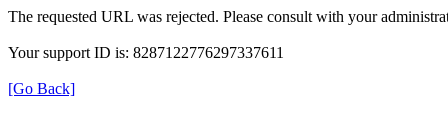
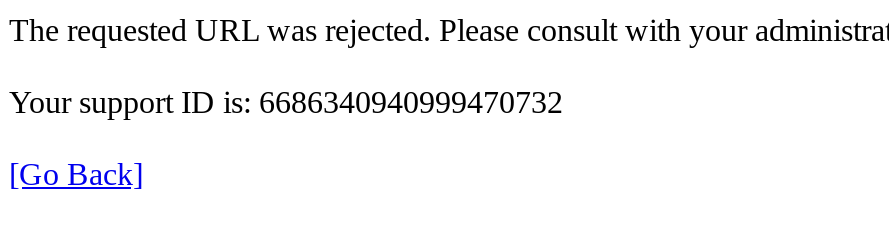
- Your support ID is: 8287122776297337611
+ Your support ID is: 6686340940999470732
